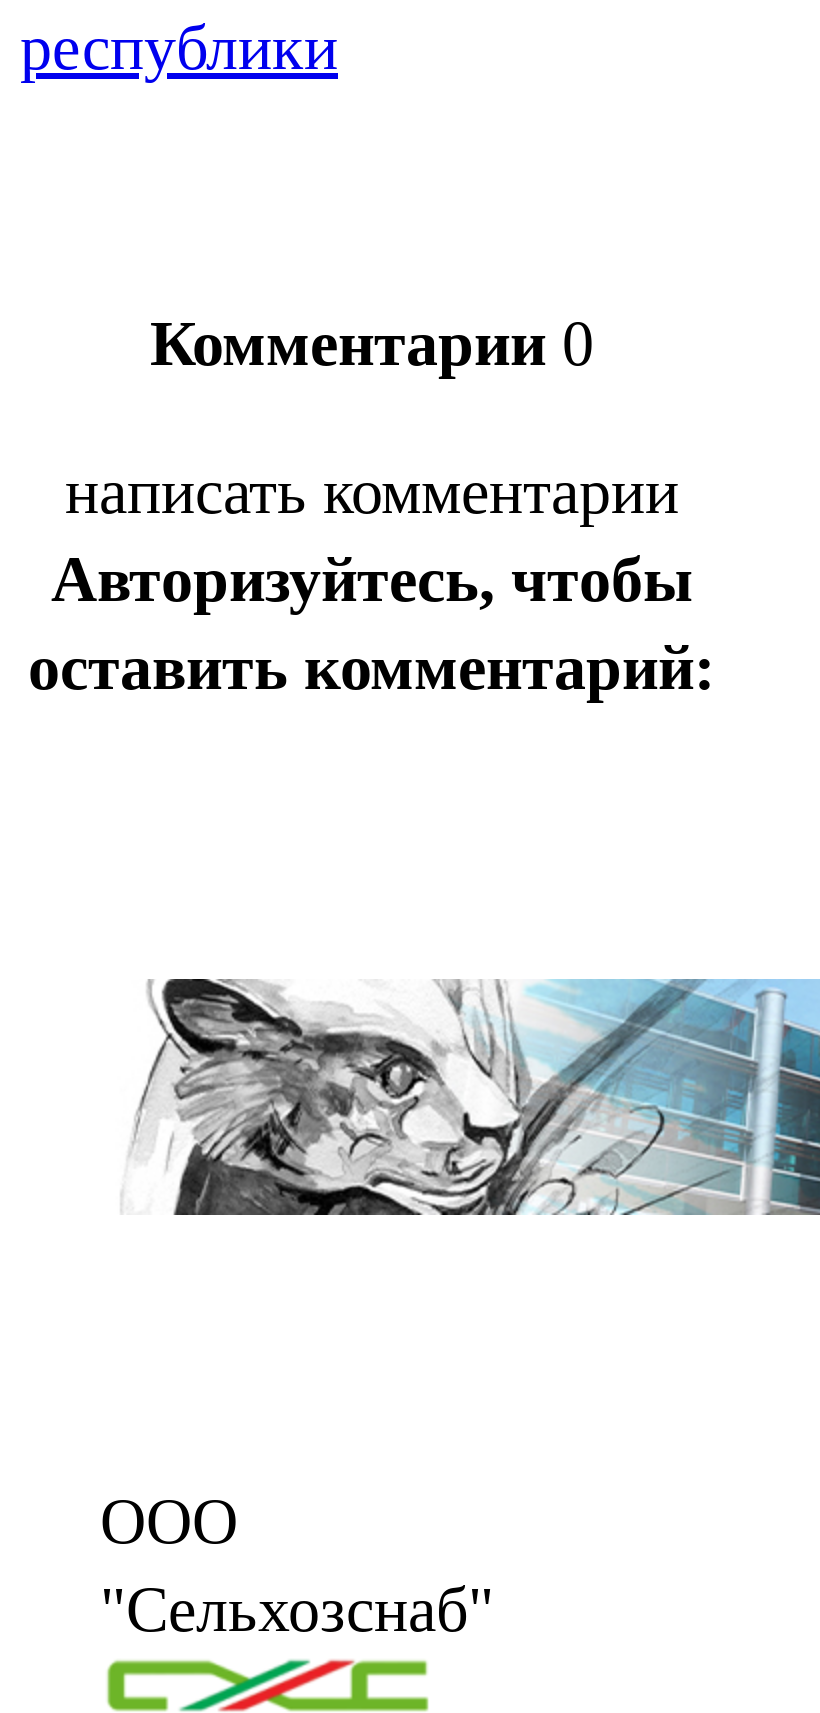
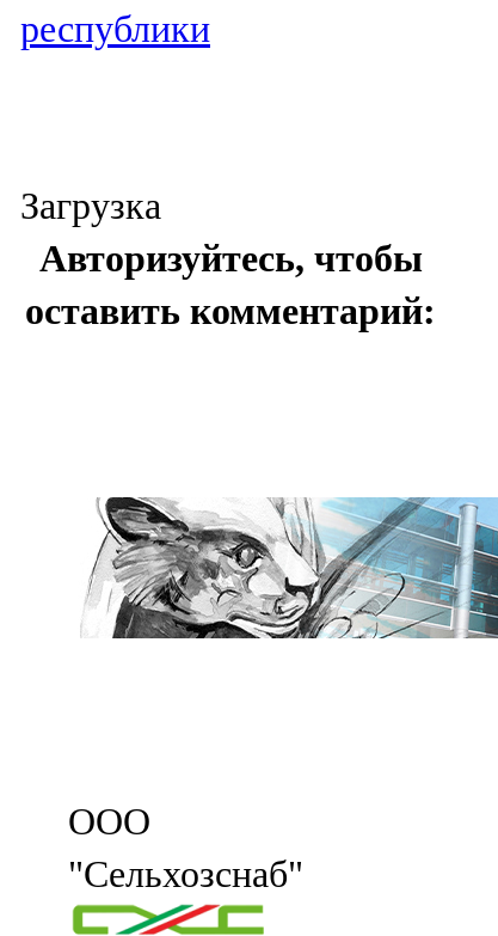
- Комментарии 0
- написать комментарии
+ Загрузка
